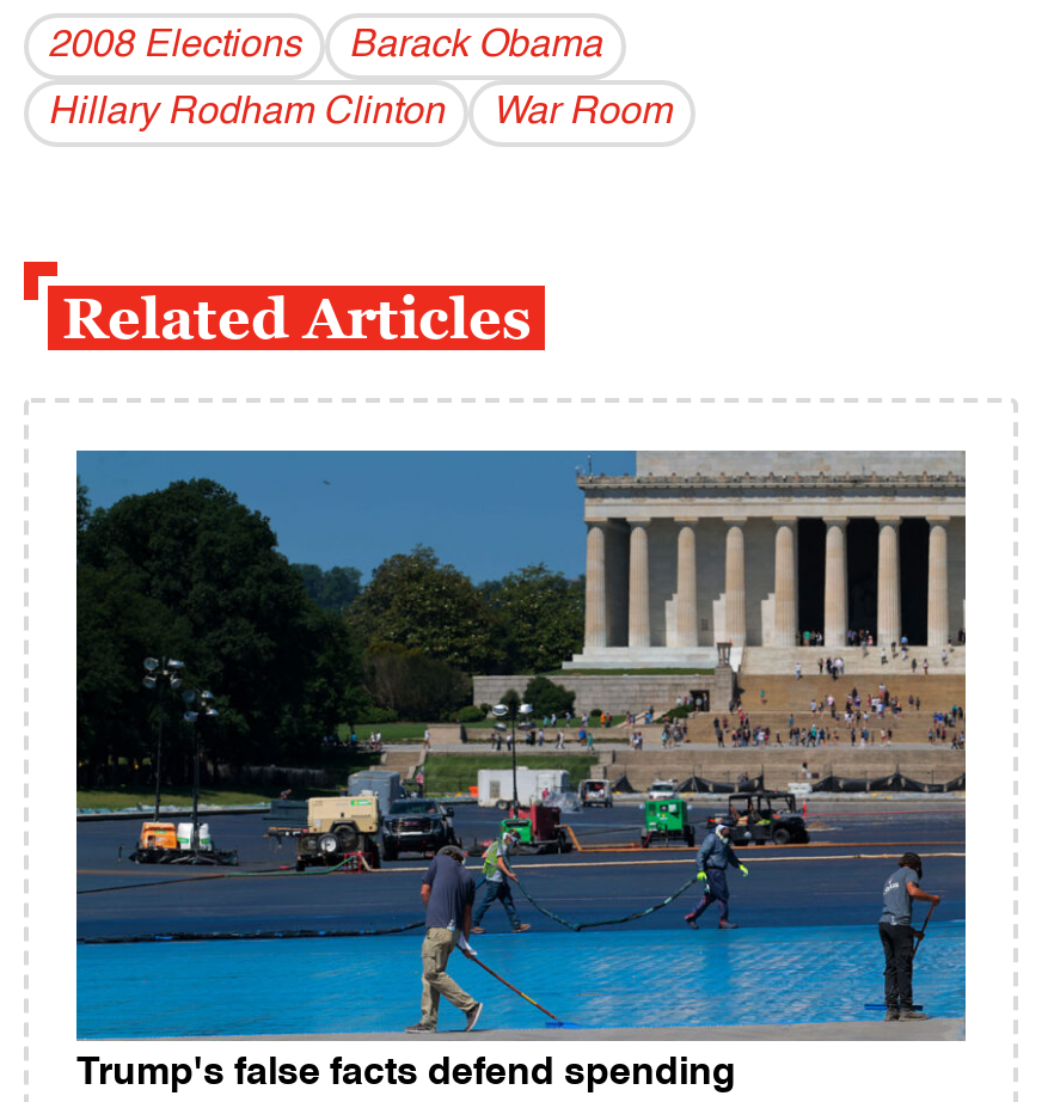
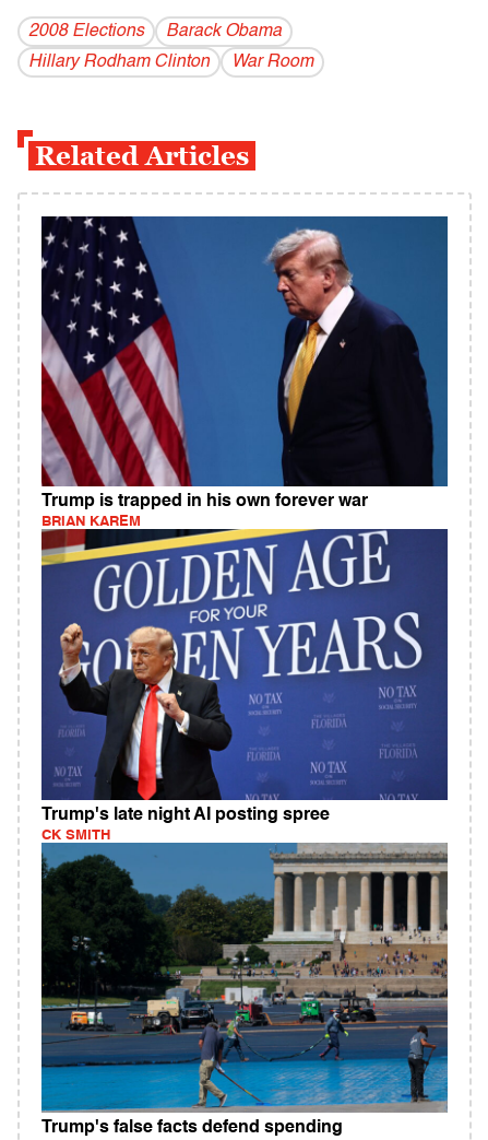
+ [image]
+ Trump is trapped in his own forever war
+ BRIAN KAREM

+ [image]
+ Trump's late night AI posting spree
+ CK SMITH
